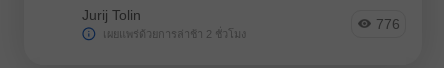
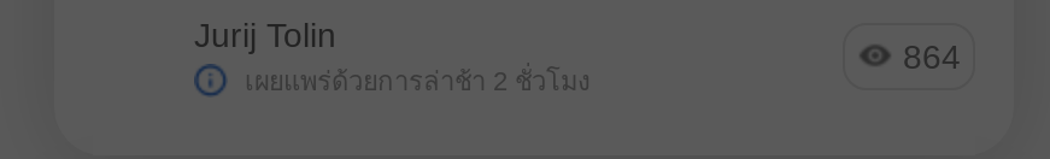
- 776
+ 864
